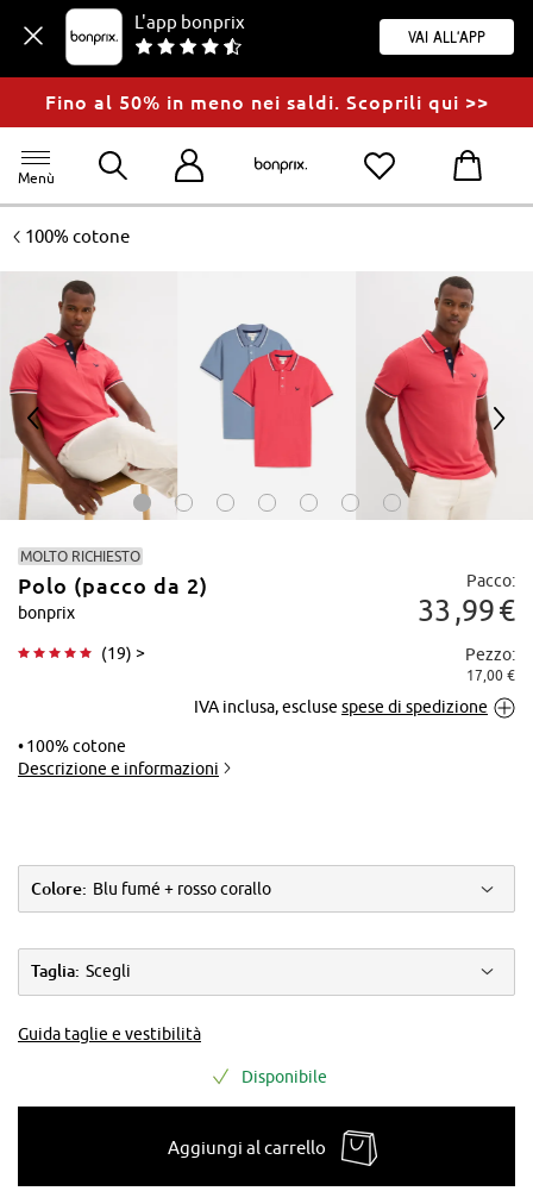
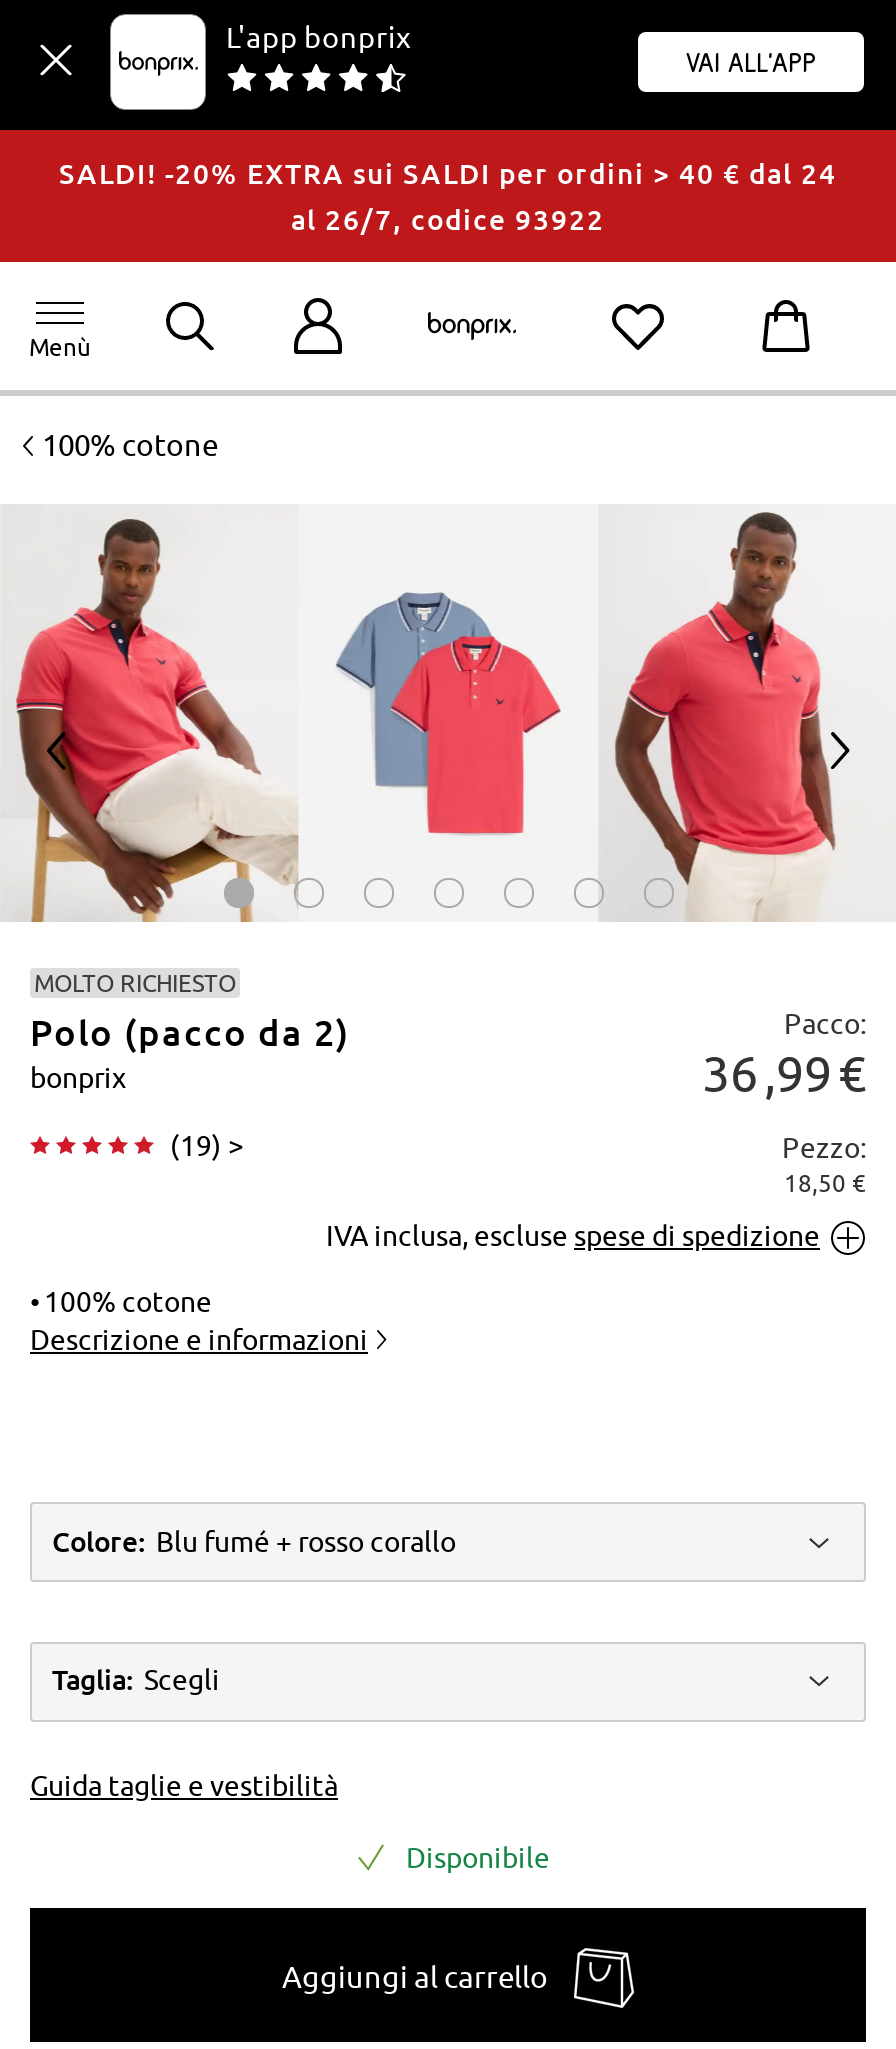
- Fino al 50% in meno nei saldi. Scoprili qui >>
+ SALDI! -20% EXTRA sui SALDI per ordini > 40 € dal 24
+ al 26/7, codice 93922

- 33 99 €
+ 36 99 €

- 17,00 €
+ 18,50 €
